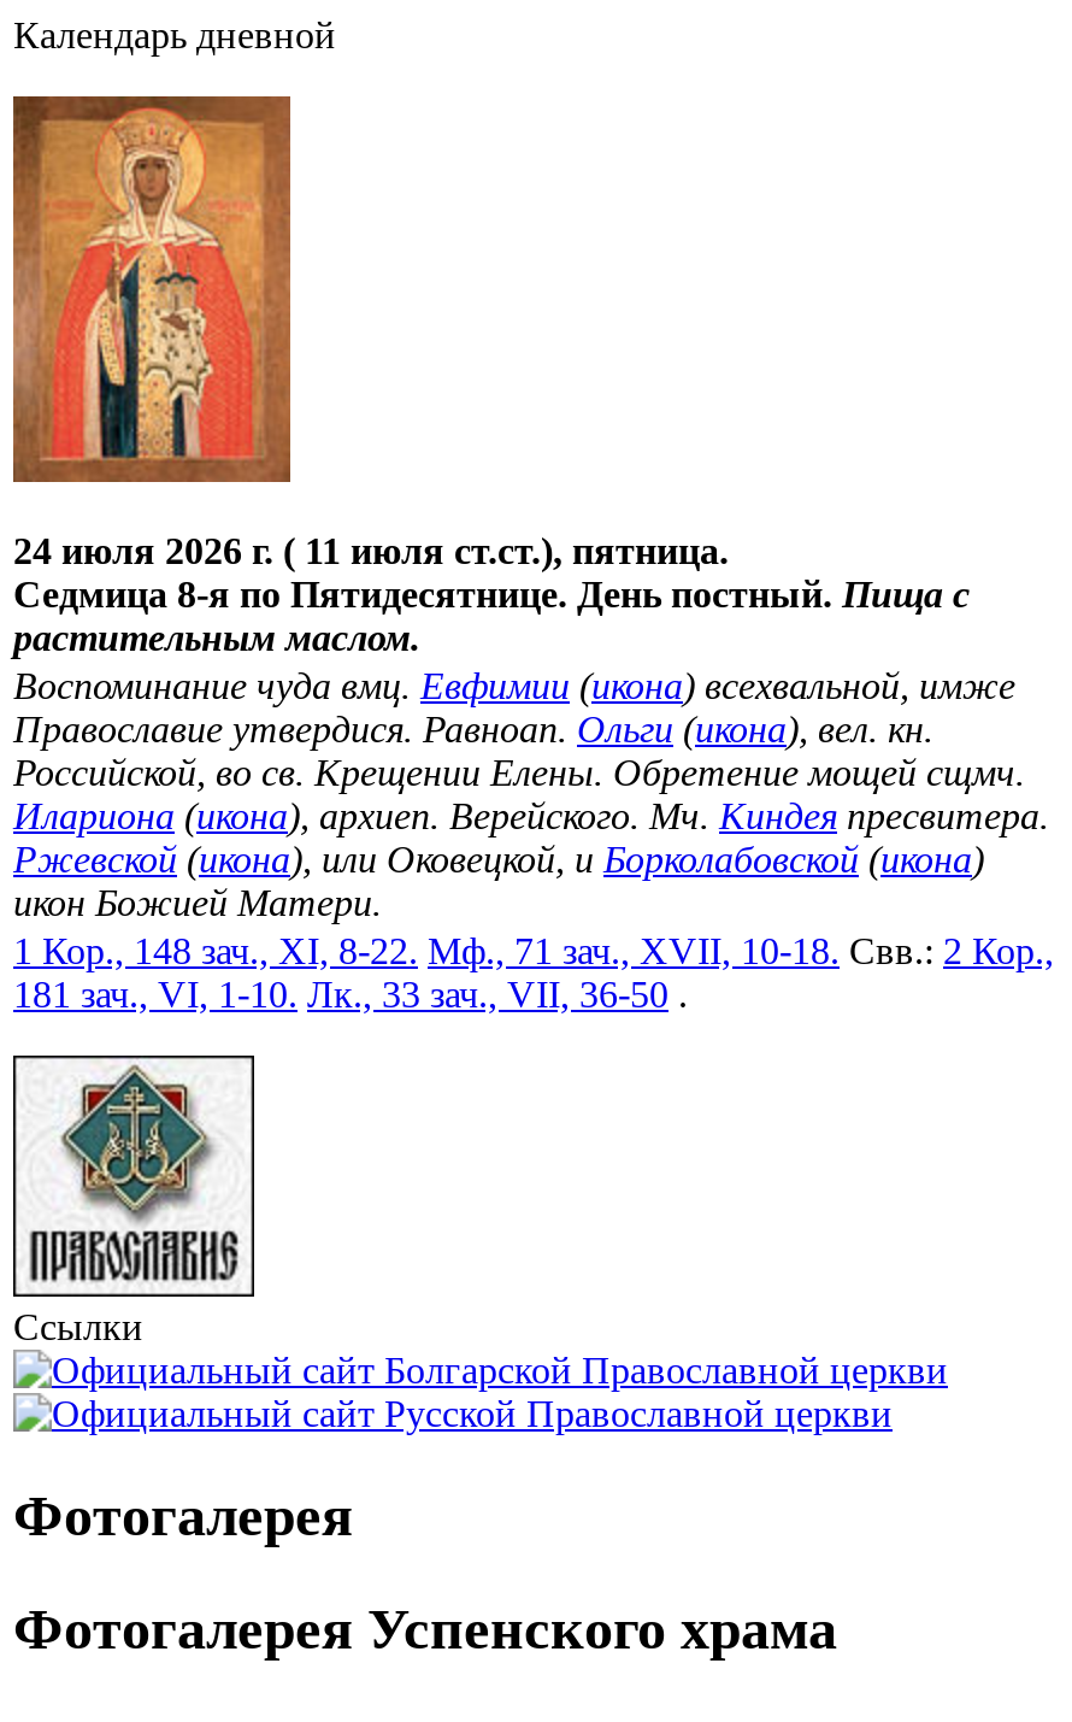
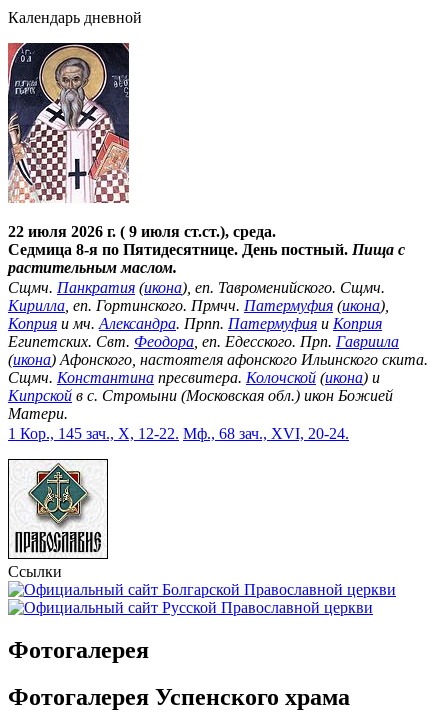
- [image]
- 24 июля 2026 г. ( 11 июля ст.ст.), пятница.
+ [image]
+ 22 июля 2026 г. ( 9 июля ст.ст.), среда.

- Воспоминание чуда вмц. Евфимии (икона) всехвальной, имже
- Православие утвердися. Равноап. Ольги (икона), вел. кн.
- Российской, во св. Крещении Елены. Обретение мощей сщмч.
- Илариона (икона), архиеп. Верейского. Мч. Киндея пресвитера.
- Ржевской (икона), или Оковецкой, и Борколабовской(икона)
- икон Божией Матери.
- 1 Кор., 148 зач., XI, 8-22. Мф., 71 зач., XVII, 10-18. Свв.: 2 Кор.,
- 181 зач., VI, 1-10. Лк., 33 зач., VII, 36-50 .
+ Сщмч. Панкратия (икона), еп. Тавроменийского. Сщмч.
+ Кирилла, еп. Гортинского. Прмчч. Патермуфия (икона),
+ Коприя и мч. Александра. Прпп. Патермуфия и Коприя
+ Египетских. Свт. Феодора, еп. Едесского. Прп. Гавриила
+ (икона) Афонского, настоятеля афонского Ильинского скита.
+ Сщмч. Константина пресвитера. Колочской (икона) и
+ Кипрской в с. Стромыни (Московская обл.) икон Божией
+ Матери.
+ 1 Кор., 145 зач., X, 12-22. Мф., 68 зач., XVI, 20-24.
